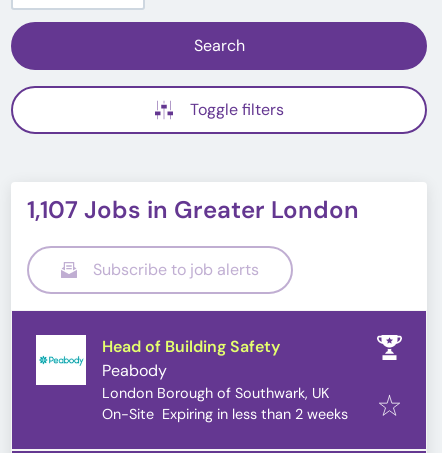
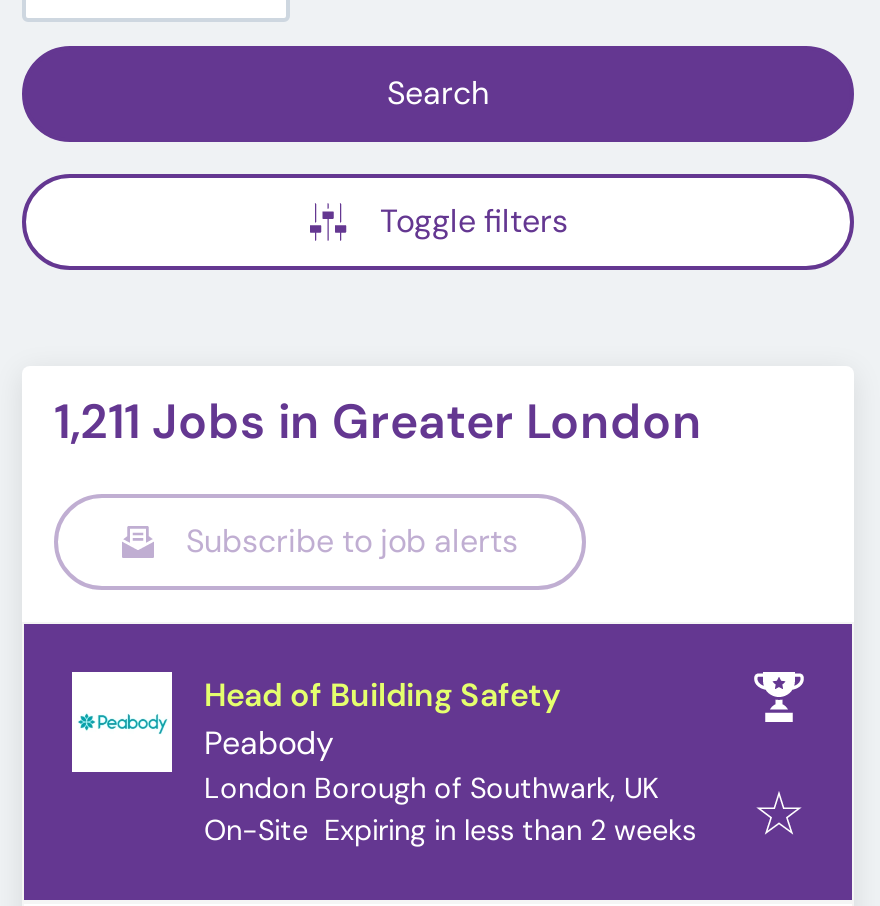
- 1,107 Jobs in Greater London
+ 1,211 Jobs in Greater London
